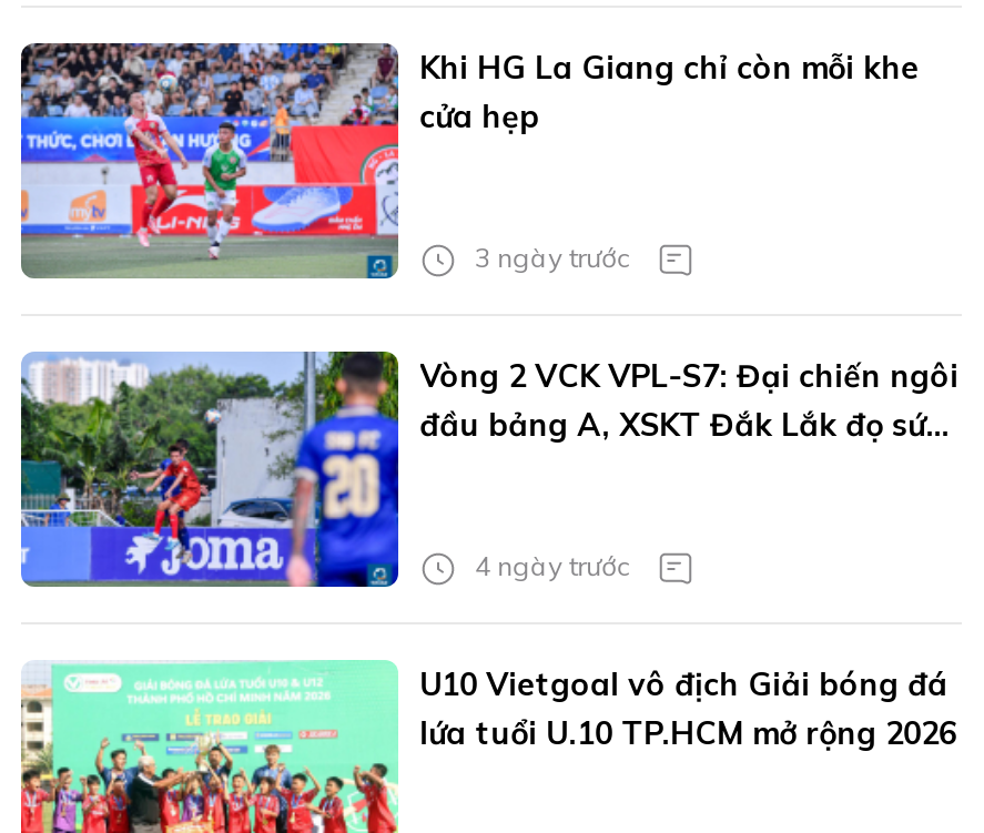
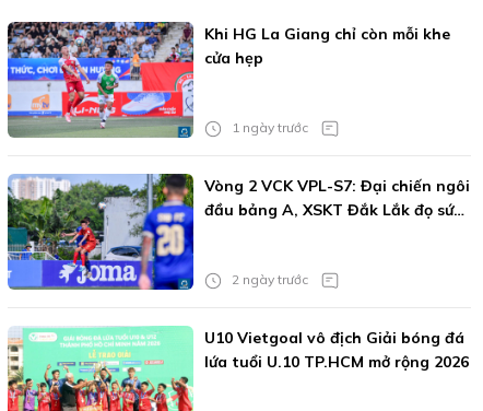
- 3 ngày trước
+ 1 ngày trước

- 4 ngày trước
+ 2 ngày trước
